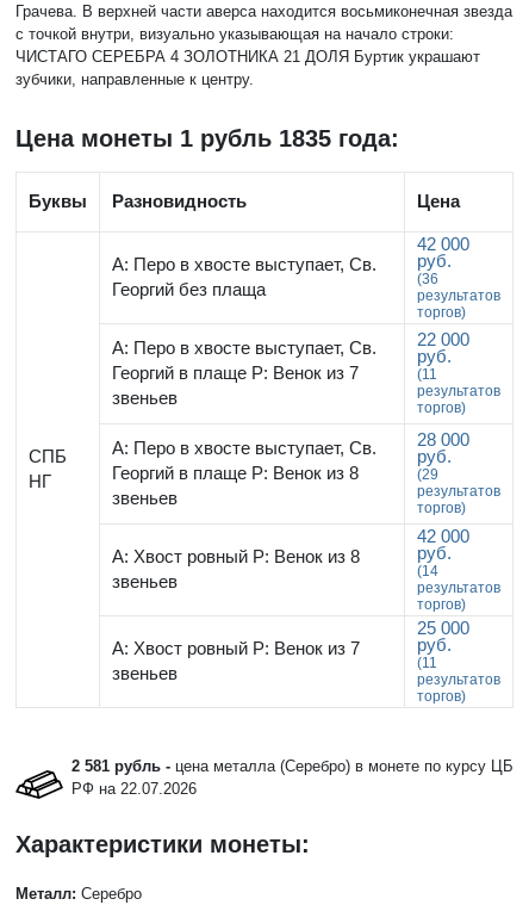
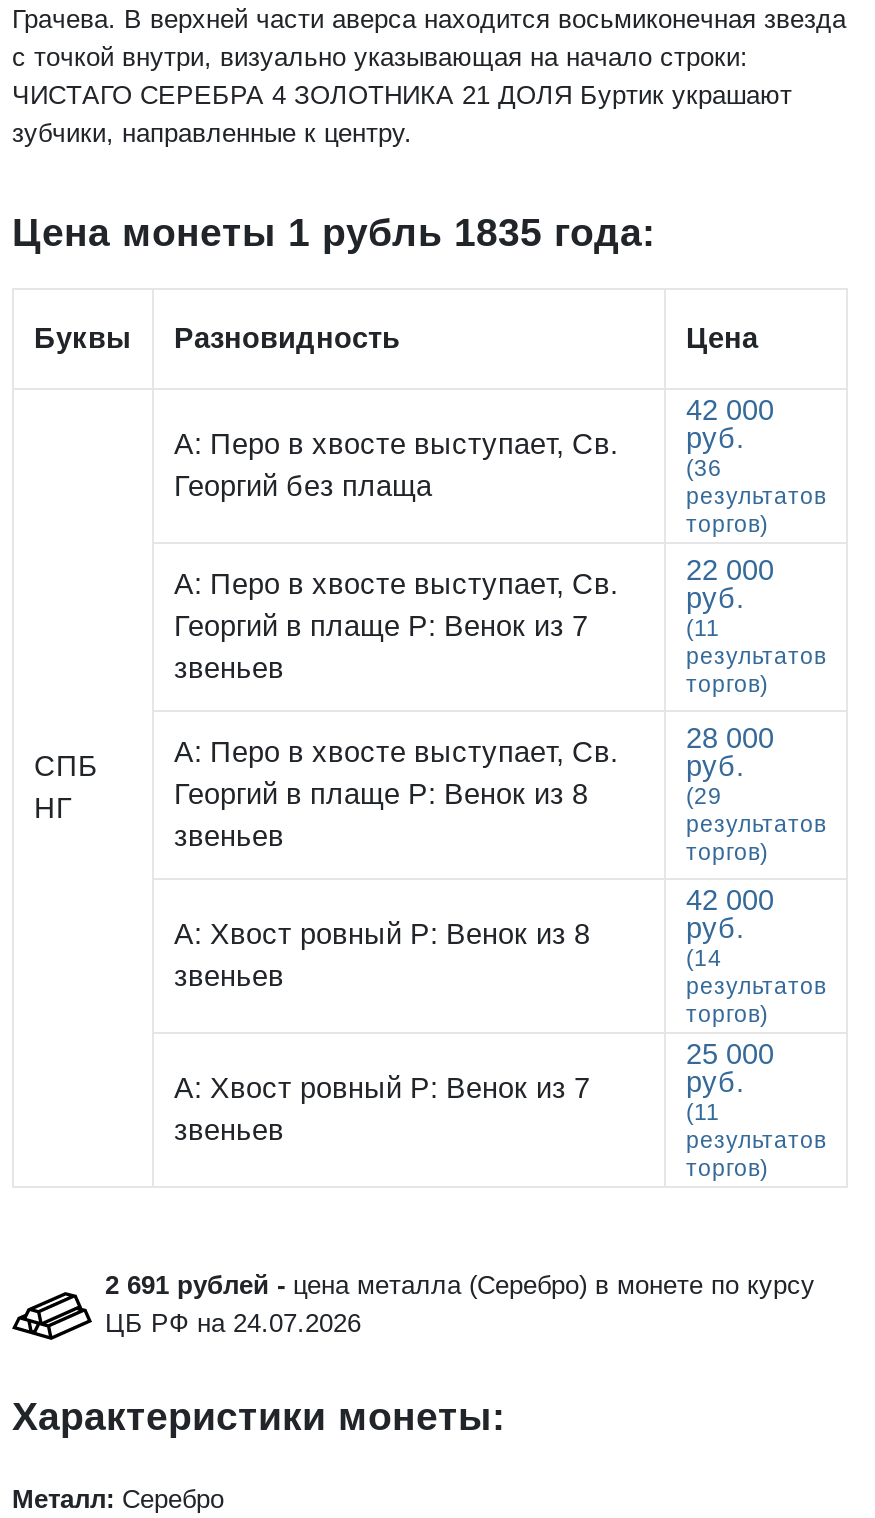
- 2 581 рубль - цена металла (Серебро) в монете по курсу ЦБ
- РФ на 22.07.2026
+ 2 691 рублей - цена металла (Серебро) в монете по курсу
+ ЦБ РФ на 24.07.2026
